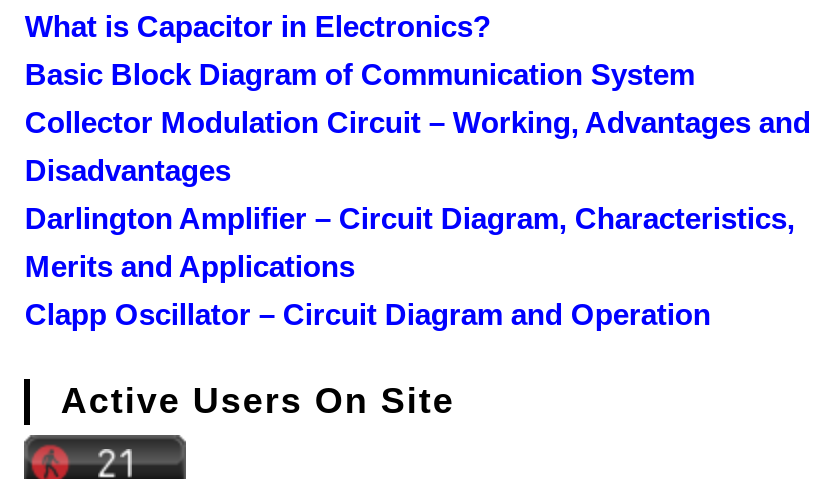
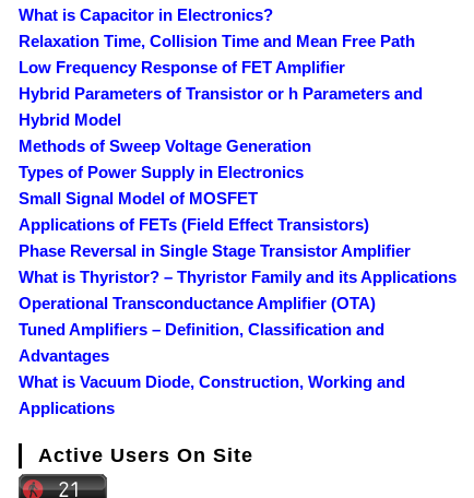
- Basic Block Diagram of Communication System
- Collector Modulation Circuit – Working, Advantages and
- Disadvantages
- Darlington Amplifier – Circuit Diagram, Characteristics,
- Merits and Applications
- Clapp Oscillator – Circuit Diagram and Operation
+ Relaxation Time, Collision Time and Mean Free Path
+ Low Frequency Response of FET Amplifier
+ Hybrid Parameters of Transistor or h Parameters and
+ Hybrid Model
+ Methods of Sweep Voltage Generation
+ Types of Power Supply in Electronics
+ Small Signal Model of MOSFET
+ Applications of FETs (Field Effect Transistors)
+ Phase Reversal in Single Stage Transistor Amplifier
+ What is Thyristor? – Thyristor Family and its Applications
+ Operational Transconductance Amplifier (OTA)
+ Tuned Amplifiers – Definition, Classification and
+ Advantages
+ What is Vacuum Diode, Construction, Working and
+ Applications
